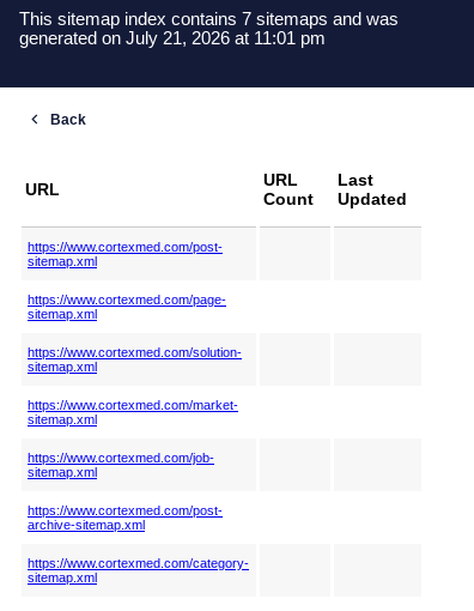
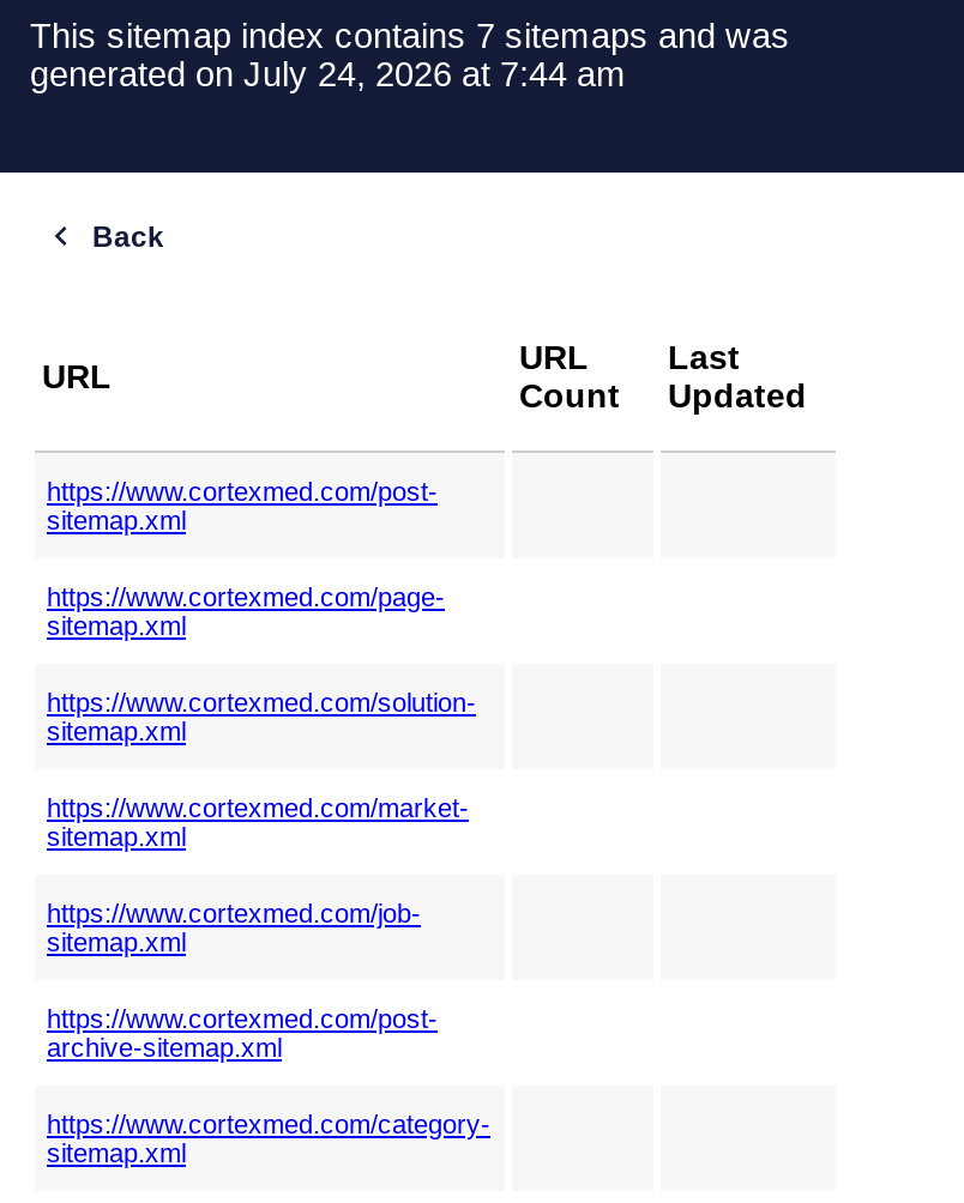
- generated on July 21, 2026 at 11:01 pm
+ generated on July 24, 2026 at 7:44 am
